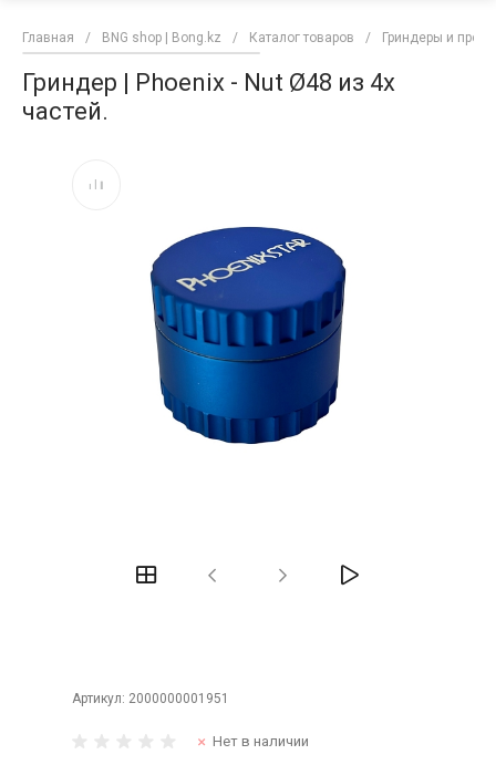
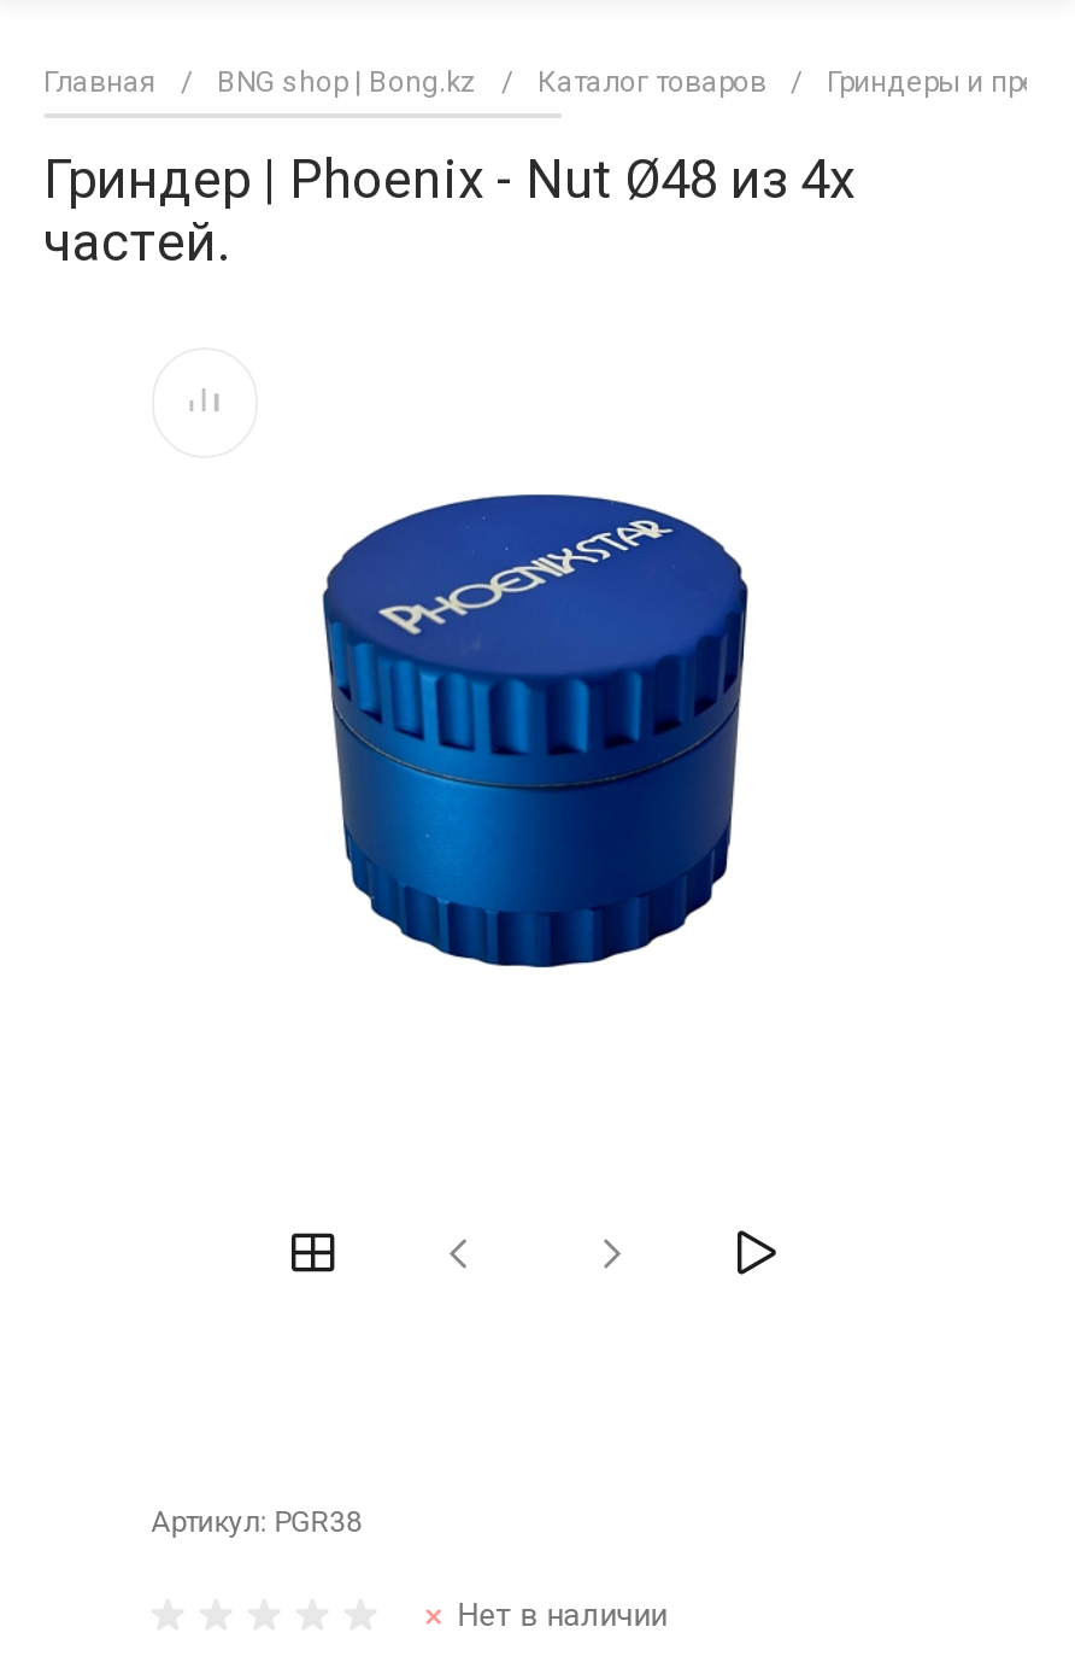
- Артикул: 2000000001951
+ Артикул: PGR38
